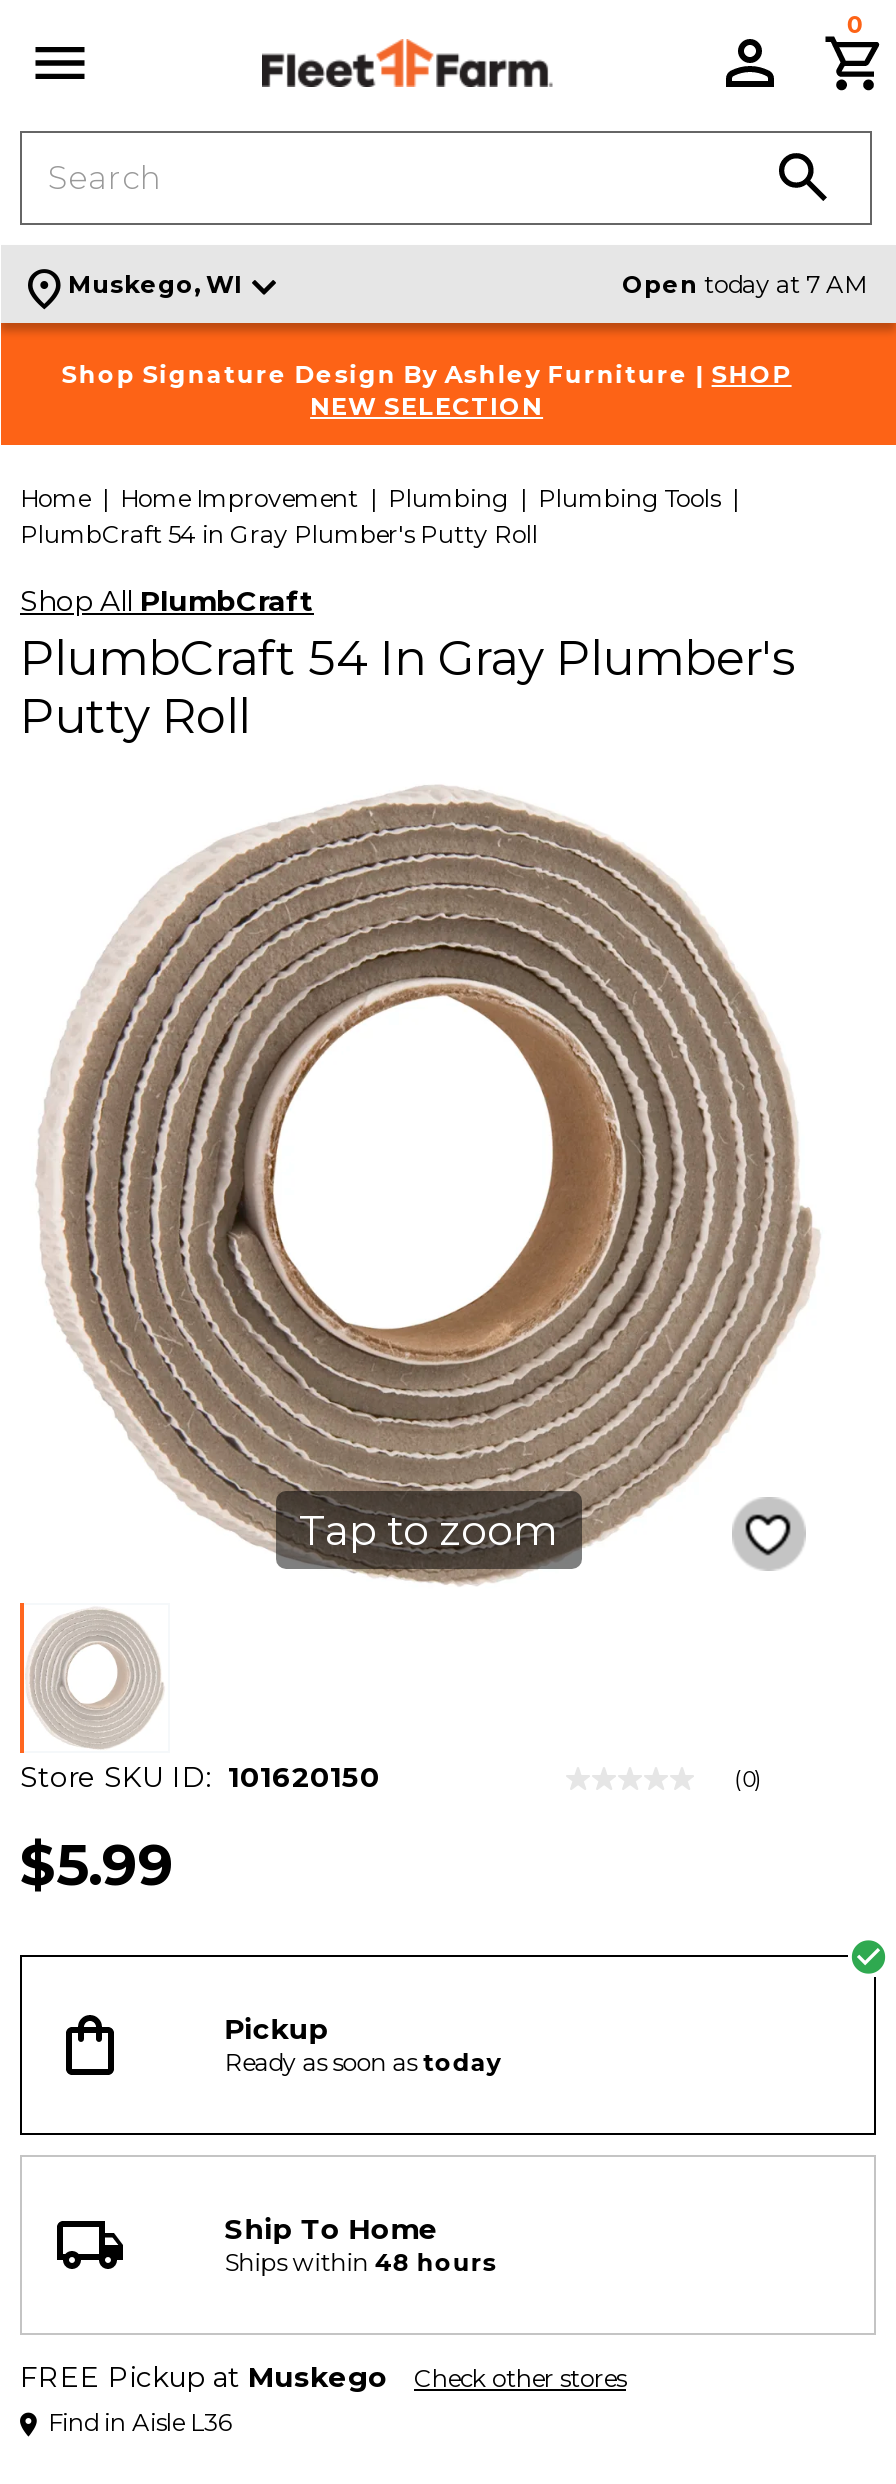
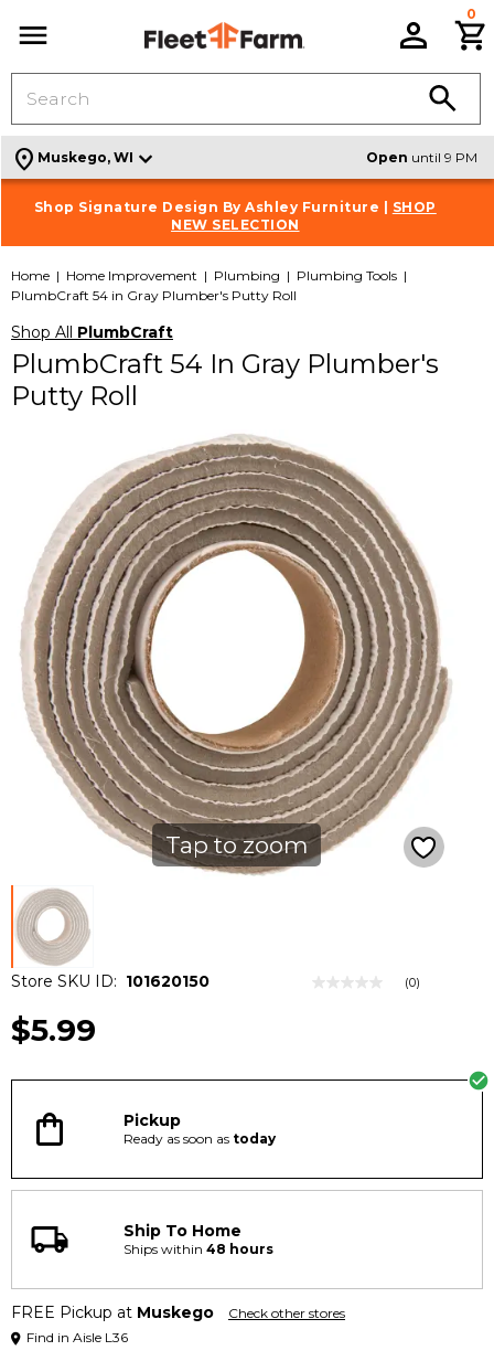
- Open today at 7 AM
+ Open until 9 PM
